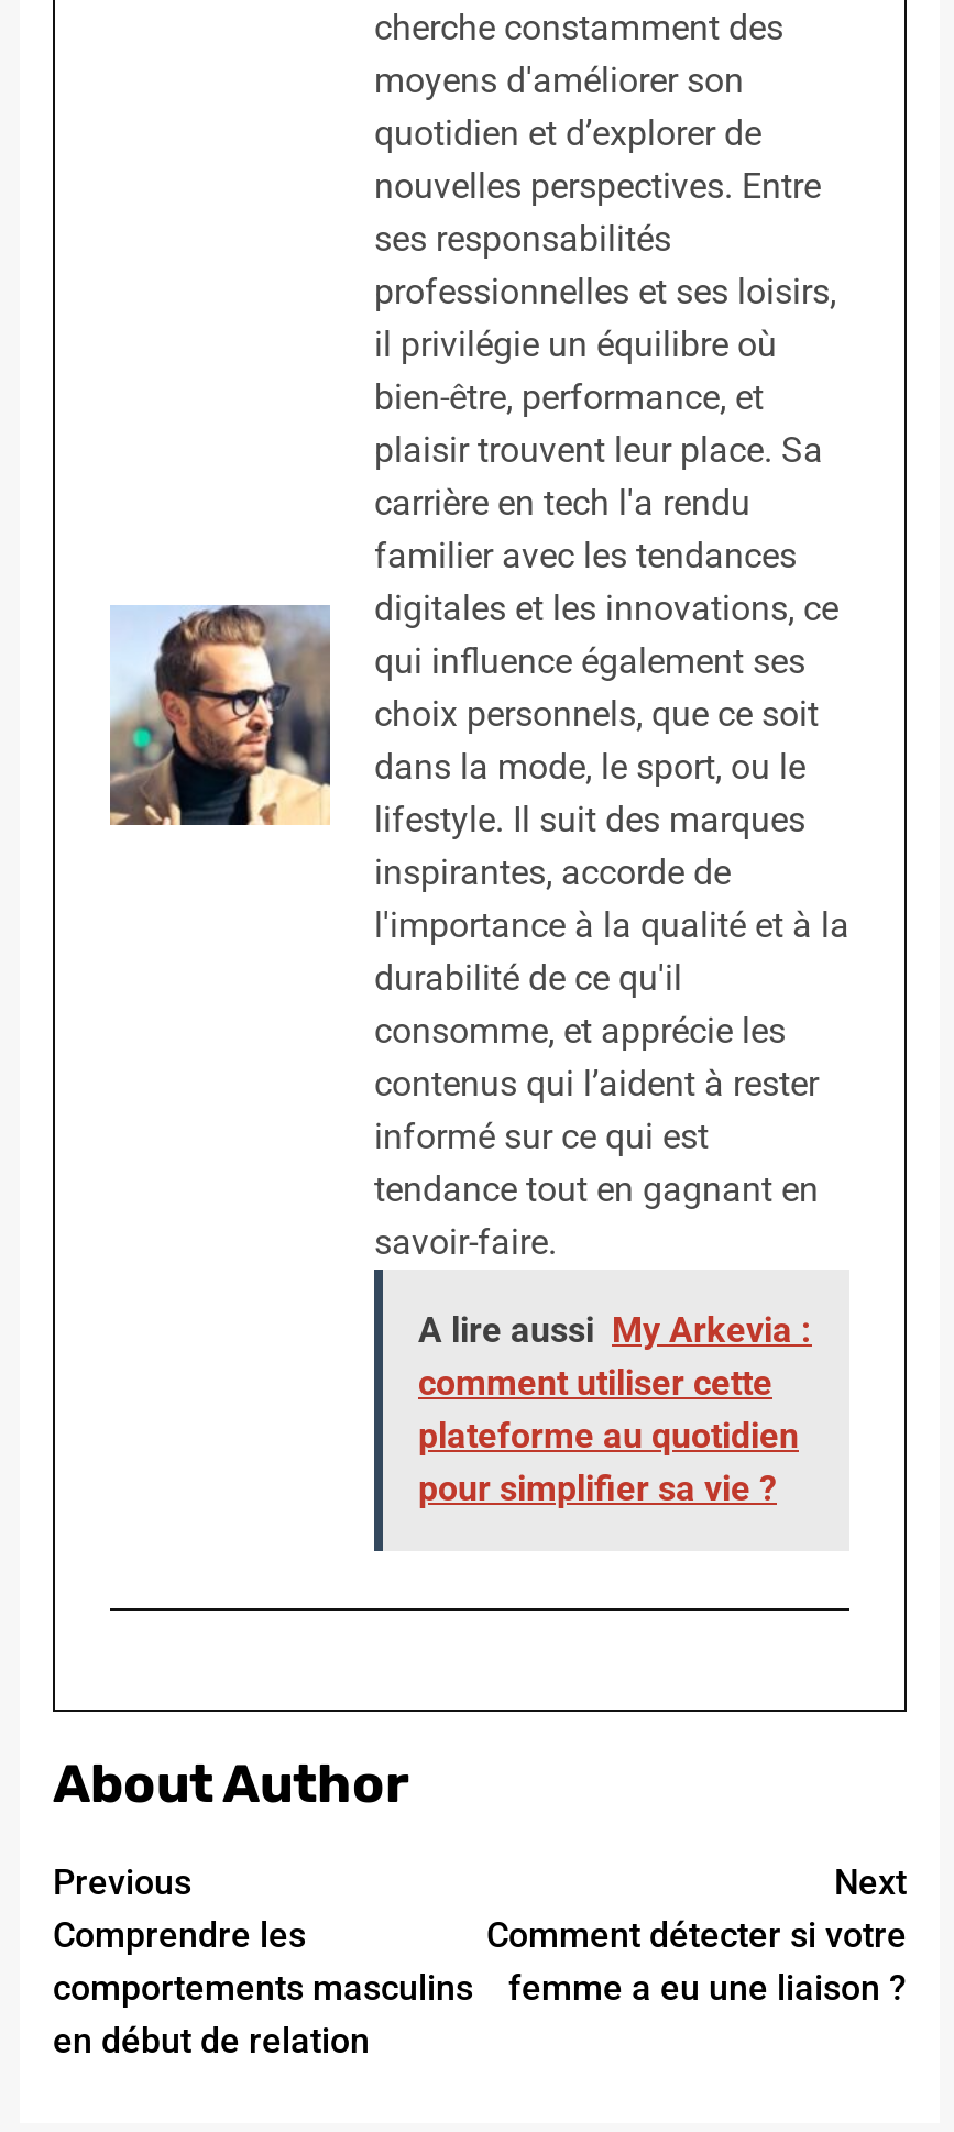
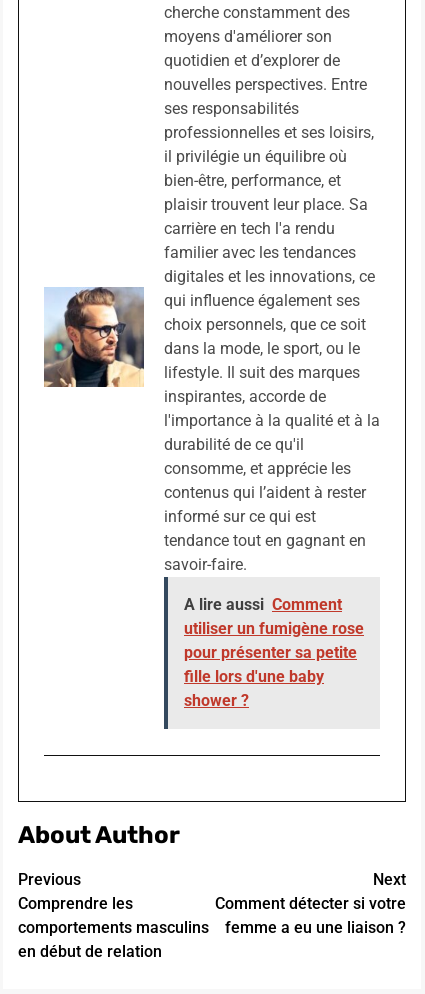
- [image]
+ [image]

- A lire aussi My Arkevia :
- comment utiliser cette
- plateforme au quotidien
- pour simplifier sa vie ?
+ A lire aussi Comment
+ utiliser un fumigène rose
+ pour présenter sa petite
+ fille lors d'une baby
+ shower ?
